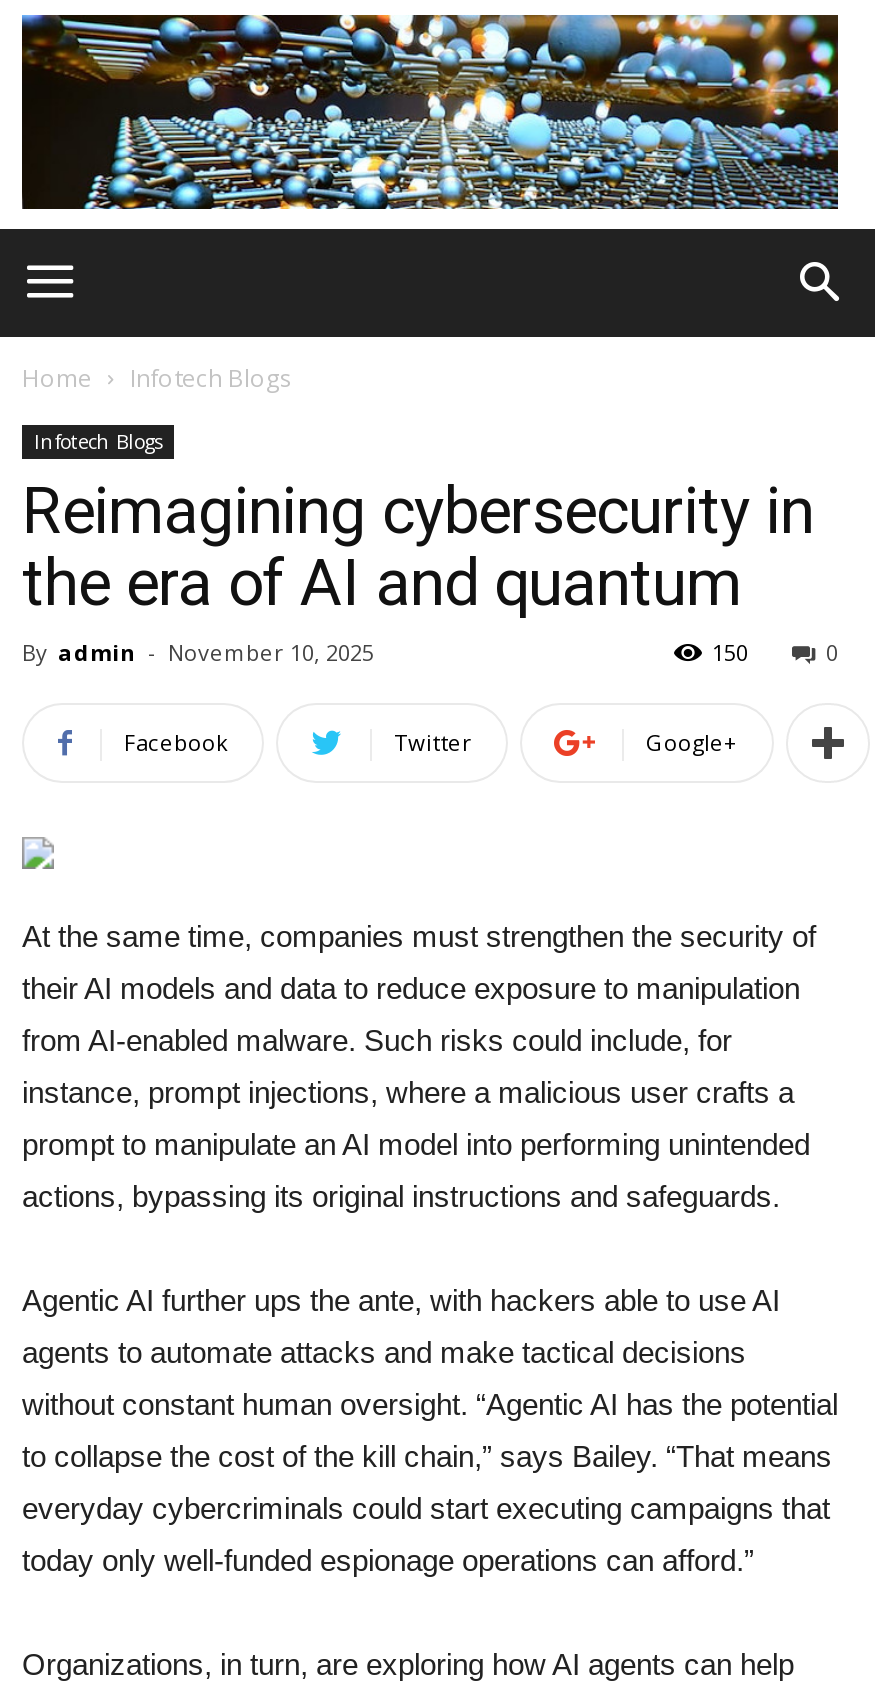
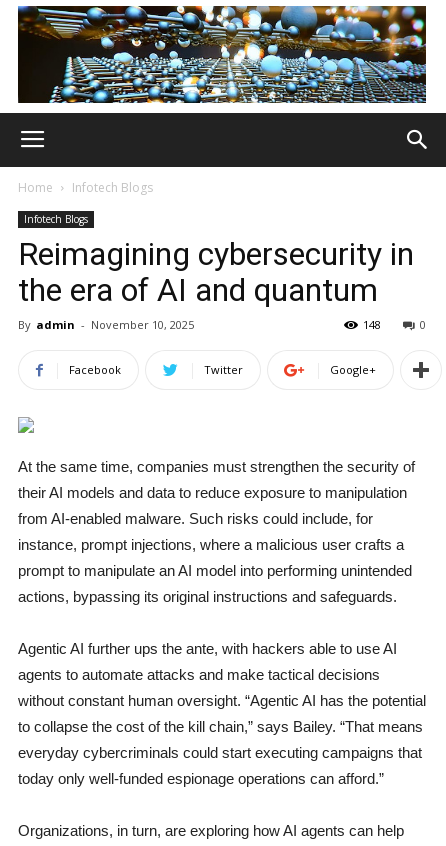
- 150
+ 148
